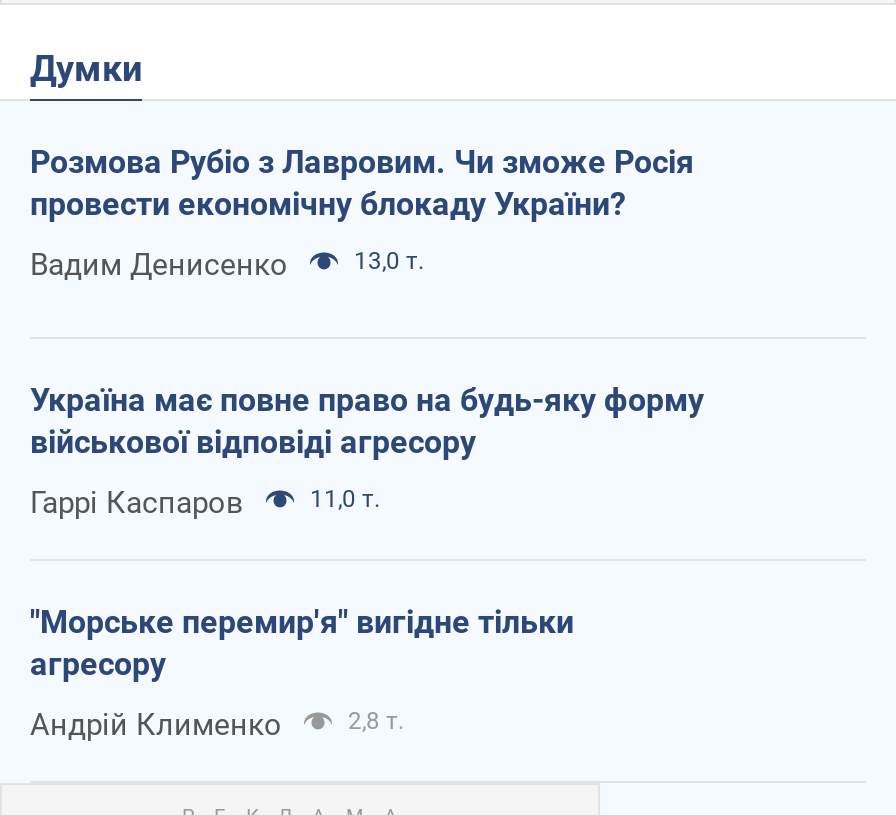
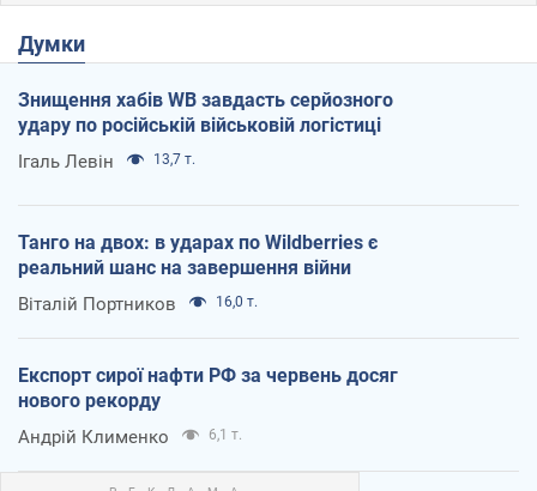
- Розмова Рубіо з Лавровим. Чи зможе Росія
- провести економічну блокаду України?
+ Знищення хабів WB завдасть серйозного
+ удару по російській військовій логістиці

- Вадим Денисенко
- 13,0 т.
+ Ігаль Левін
+ 13,7 т.

- Україна має повне право на будь-яку форму
- військової відповіді агресору
+ Танго на двох: в ударах по Wildberries є
+ реальний шанс на завершення війни

- Гаррі Каспаров
- 11,0 т.
+ Віталій Портников
+ 16,0 т.

- "Морське перемир'я" вигідне тільки
- агресору
+ Експорт сирої нафти РФ за червень досяг
+ нового рекорду

- 2,8 т.
+ 6,1 т.
